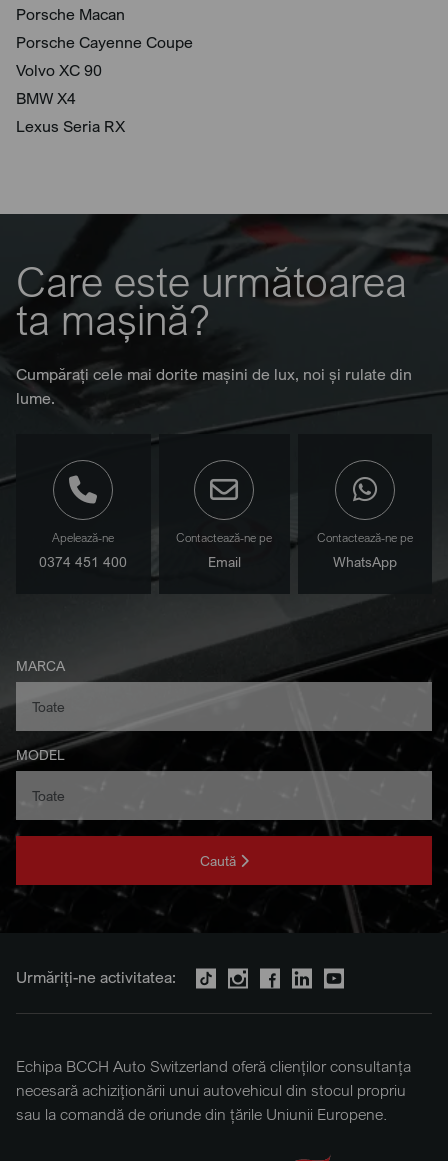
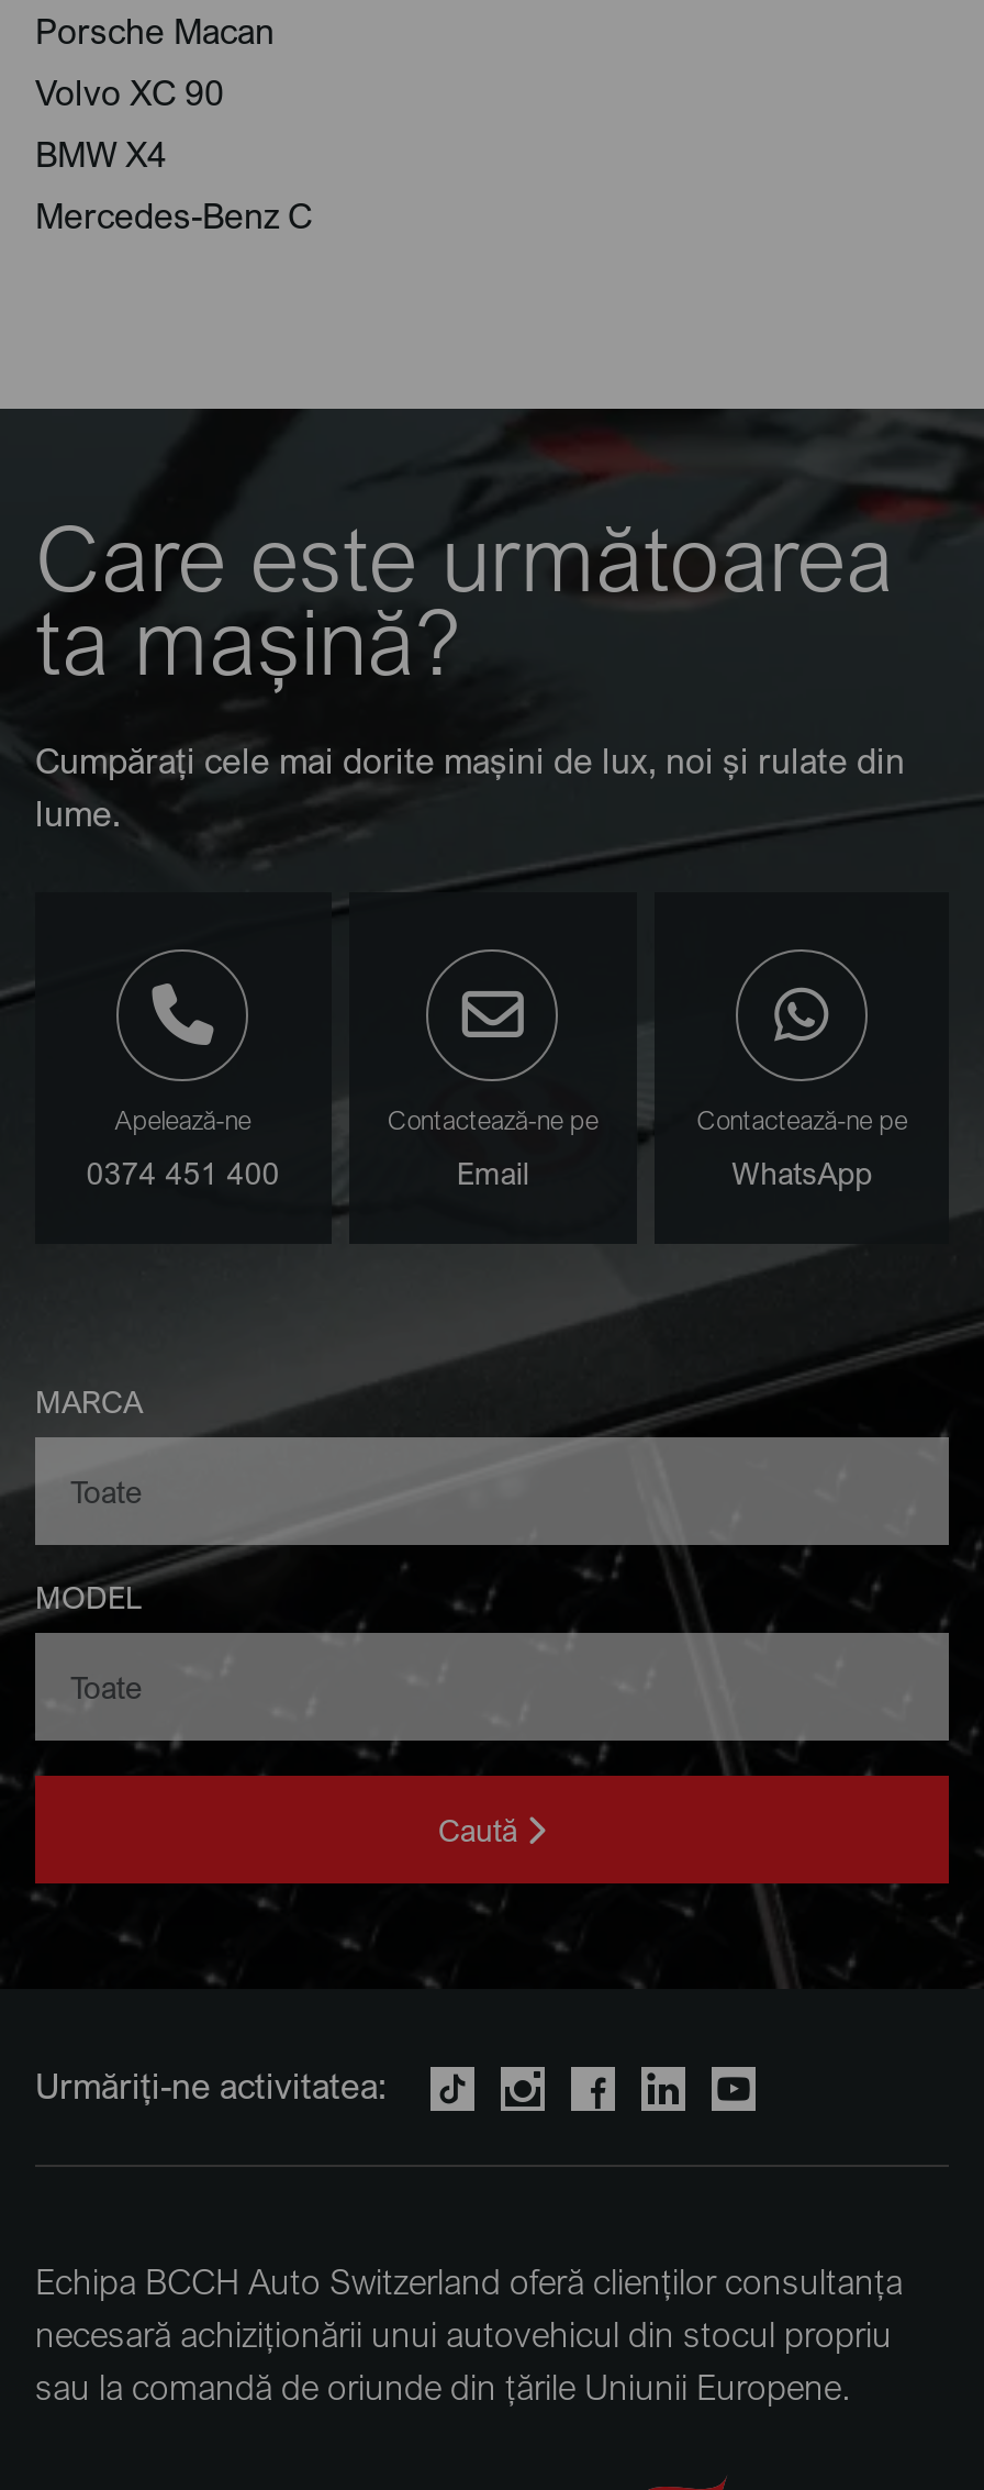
- Porsche Cayenne Coupe

- Lexus Seria RX
+ Mercedes-Benz C
